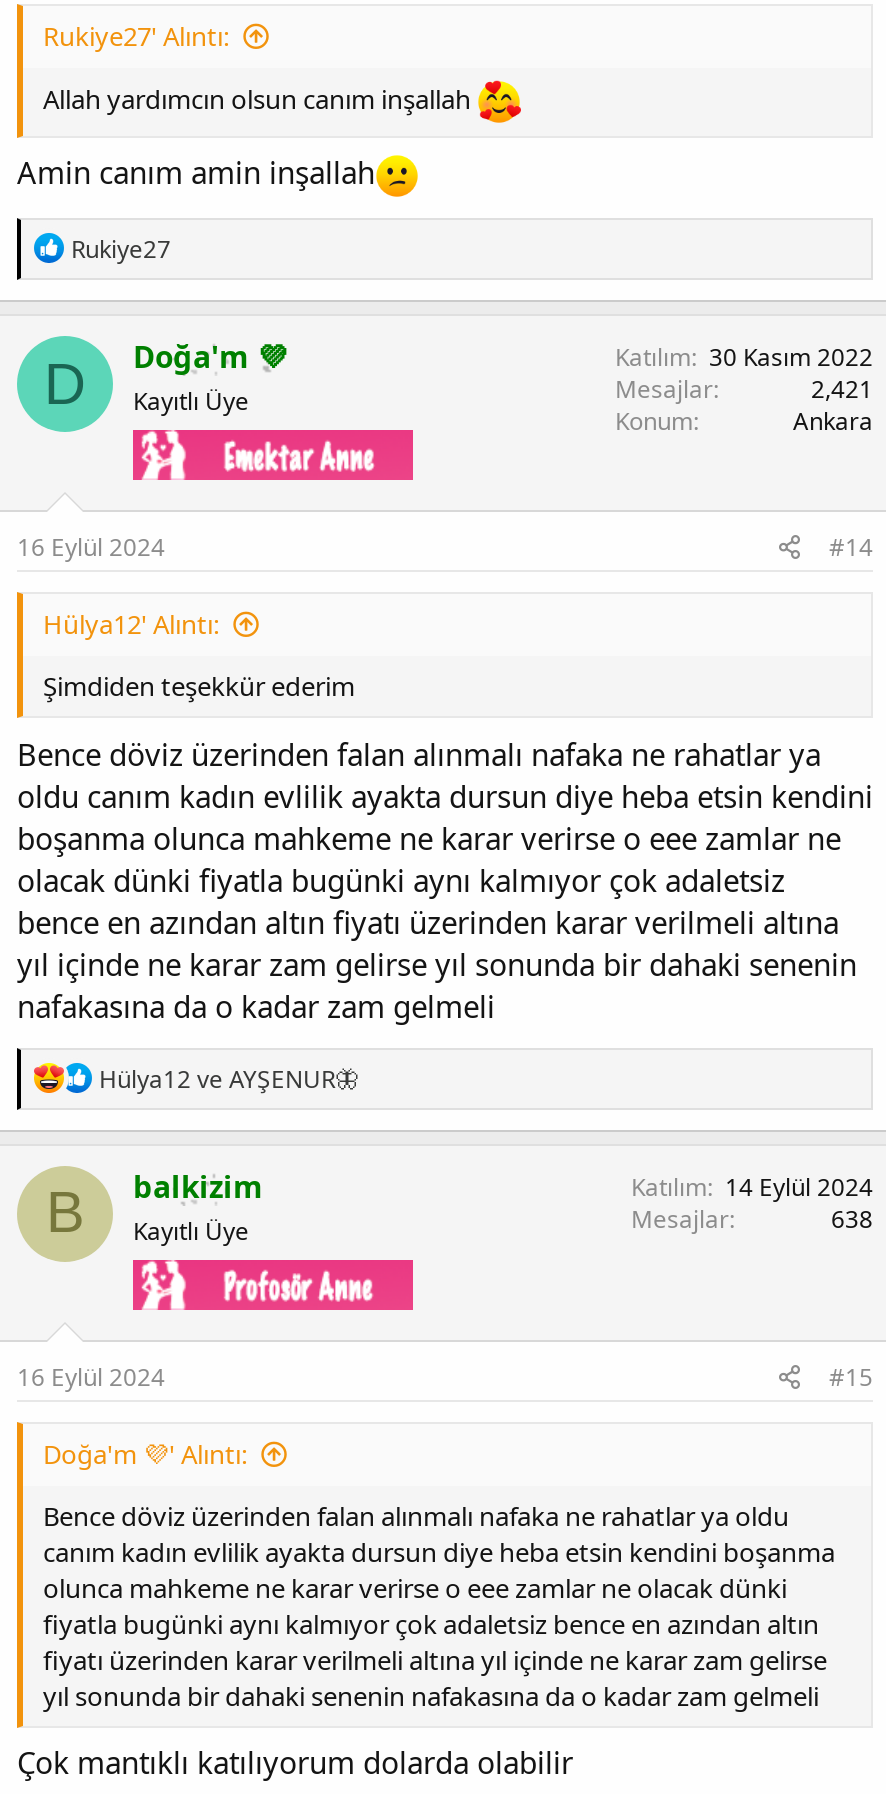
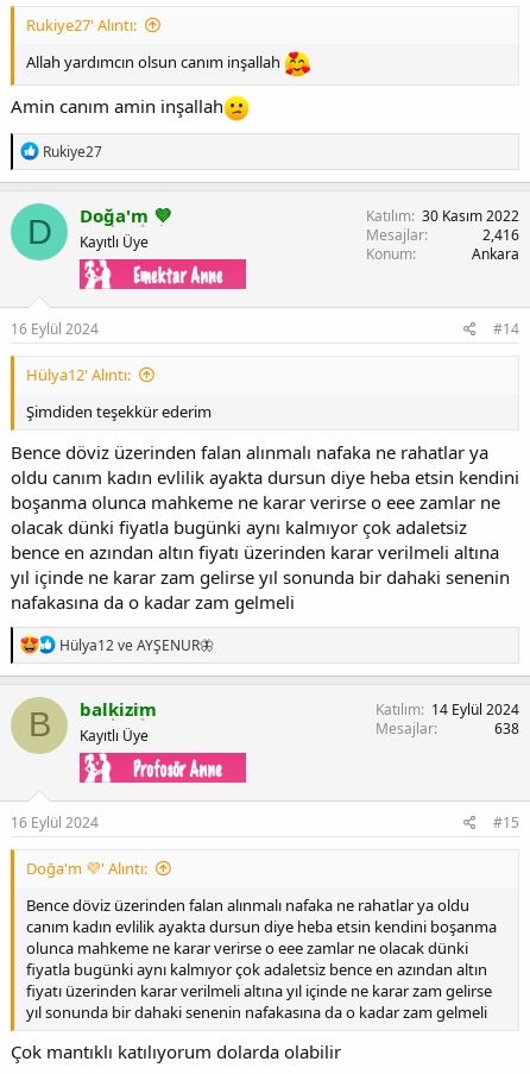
- 2,421
+ 2,416
